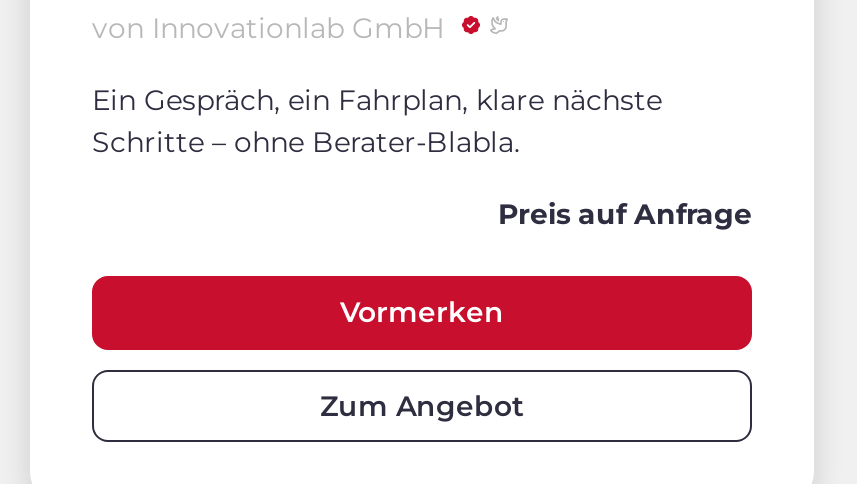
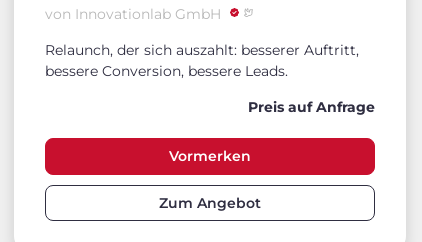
- Ein Gespräch, ein Fahrplan, klare nächste
- Schritte – ohne Berater-Blabla.
+ Relaunch, der sich auszahlt: besserer Auftritt,
+ bessere Conversion, bessere Leads.
